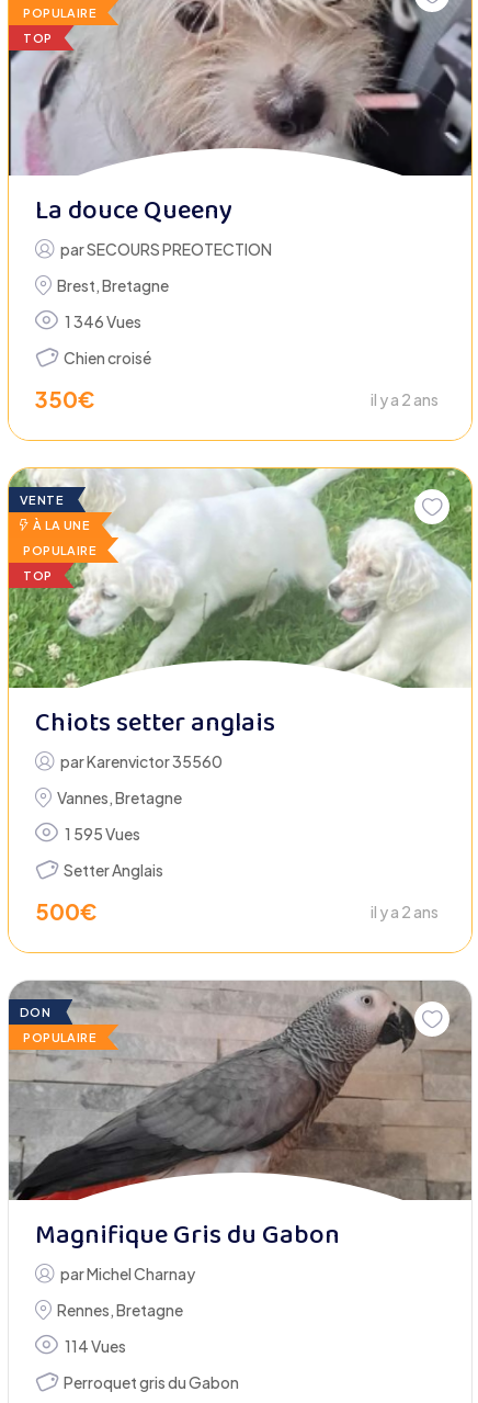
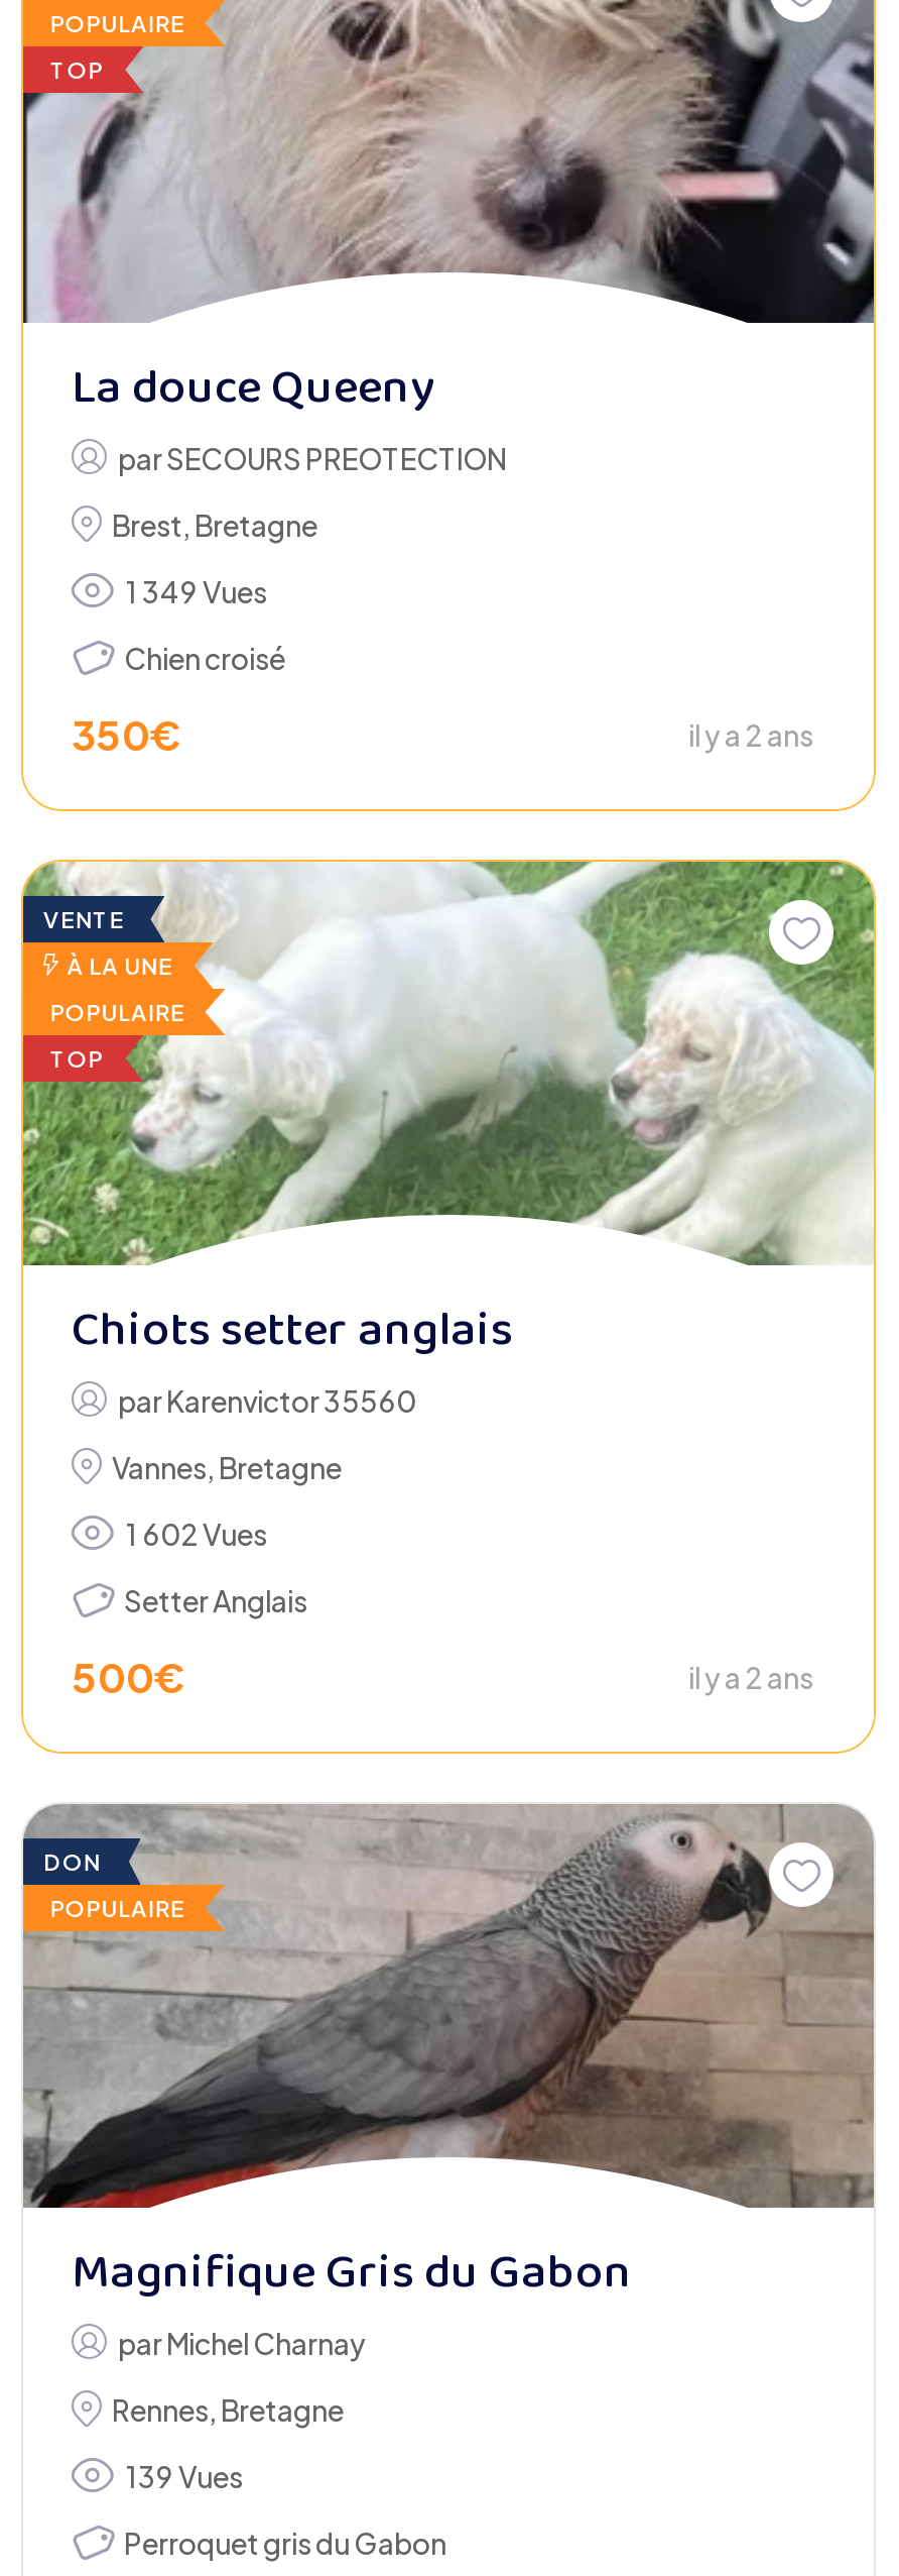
- 1 346 Vues
+ 1 349 Vues

- 1 595 Vues
+ 1 602 Vues

- 114 Vues
+ 139 Vues
